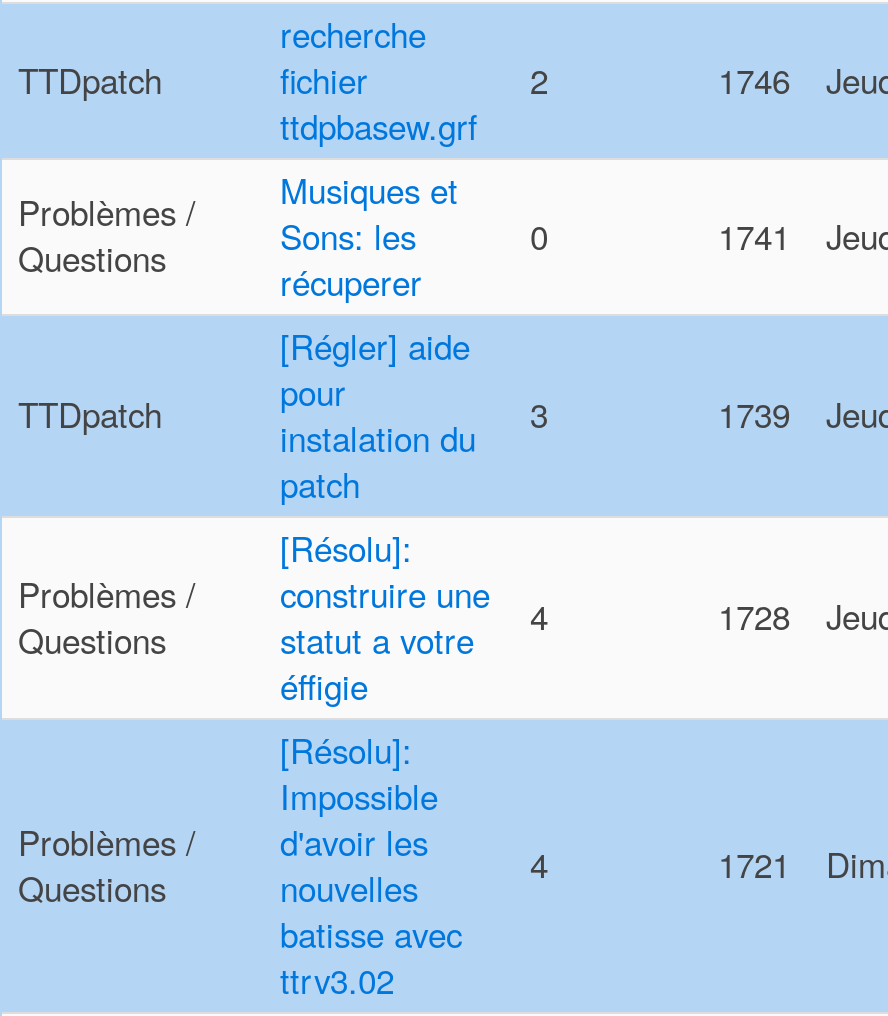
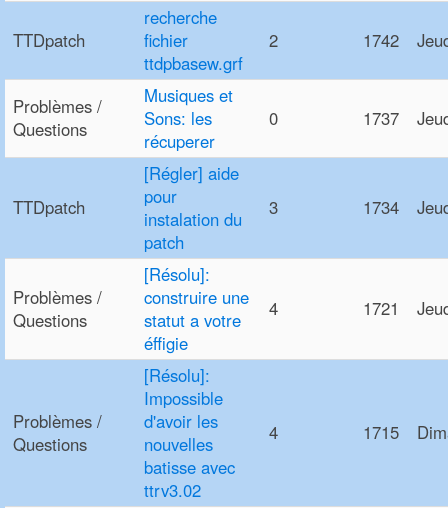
- 1746
+ 1742

- 1741
+ 1737

- 1739
+ 1734

- 1728
+ 1721

- 1721
+ 1715
